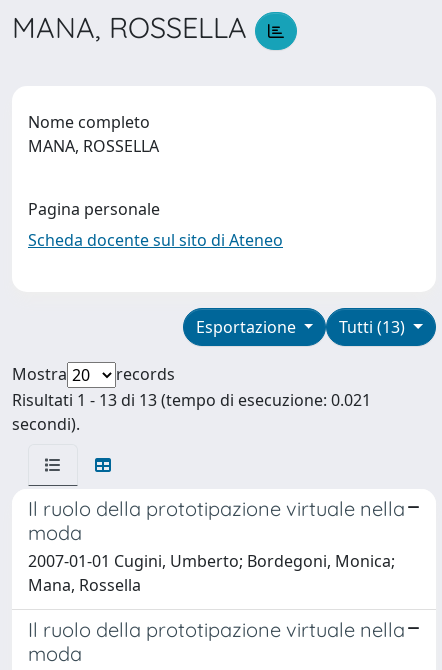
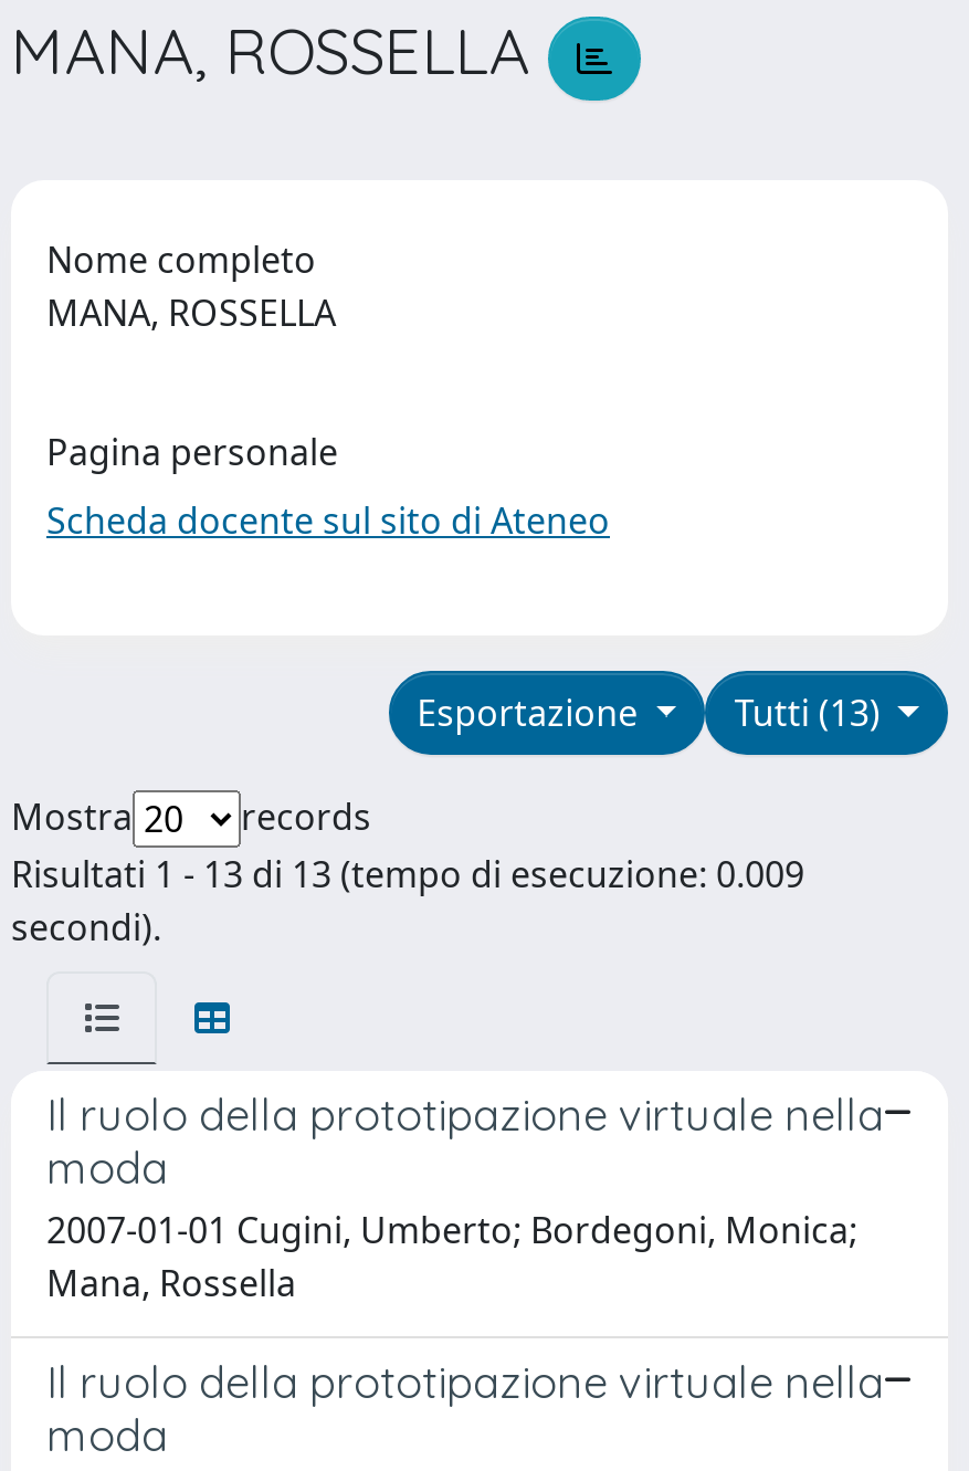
- Risultati 1 - 13 di 13 (tempo di esecuzione: 0.021
+ Risultati 1 - 13 di 13 (tempo di esecuzione: 0.009
